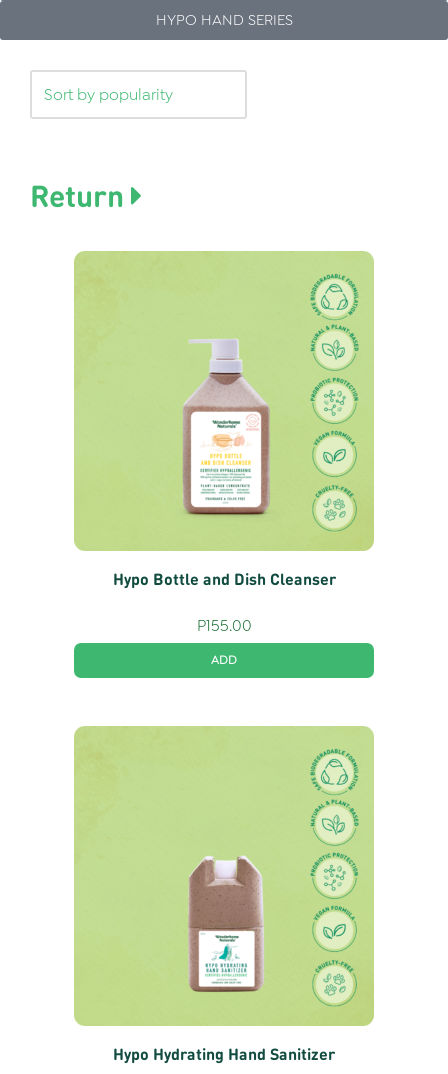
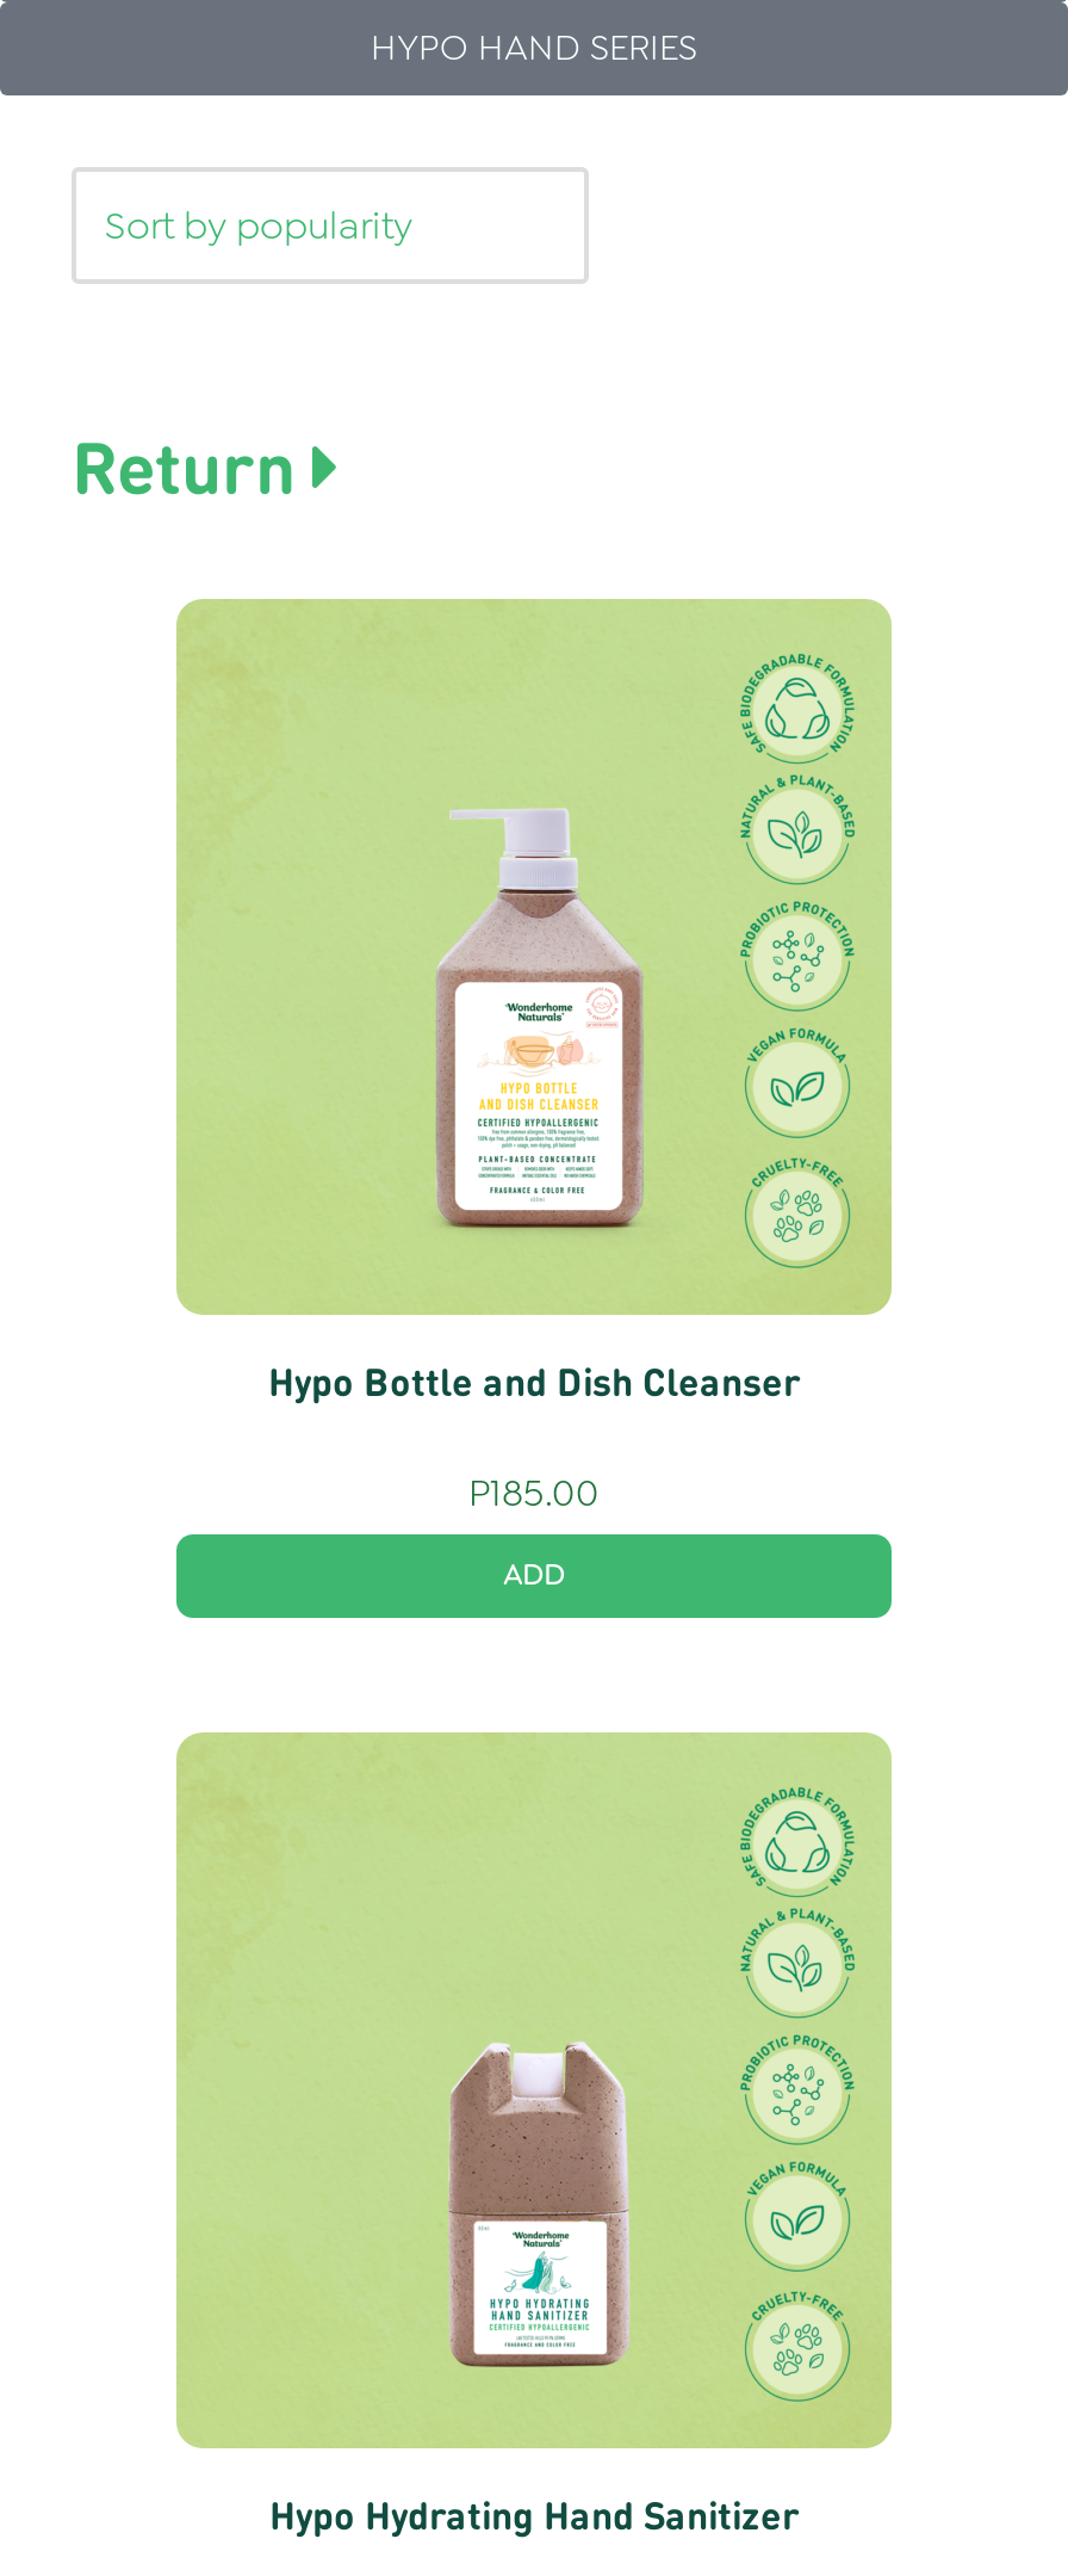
- P155.00
+ P185.00
